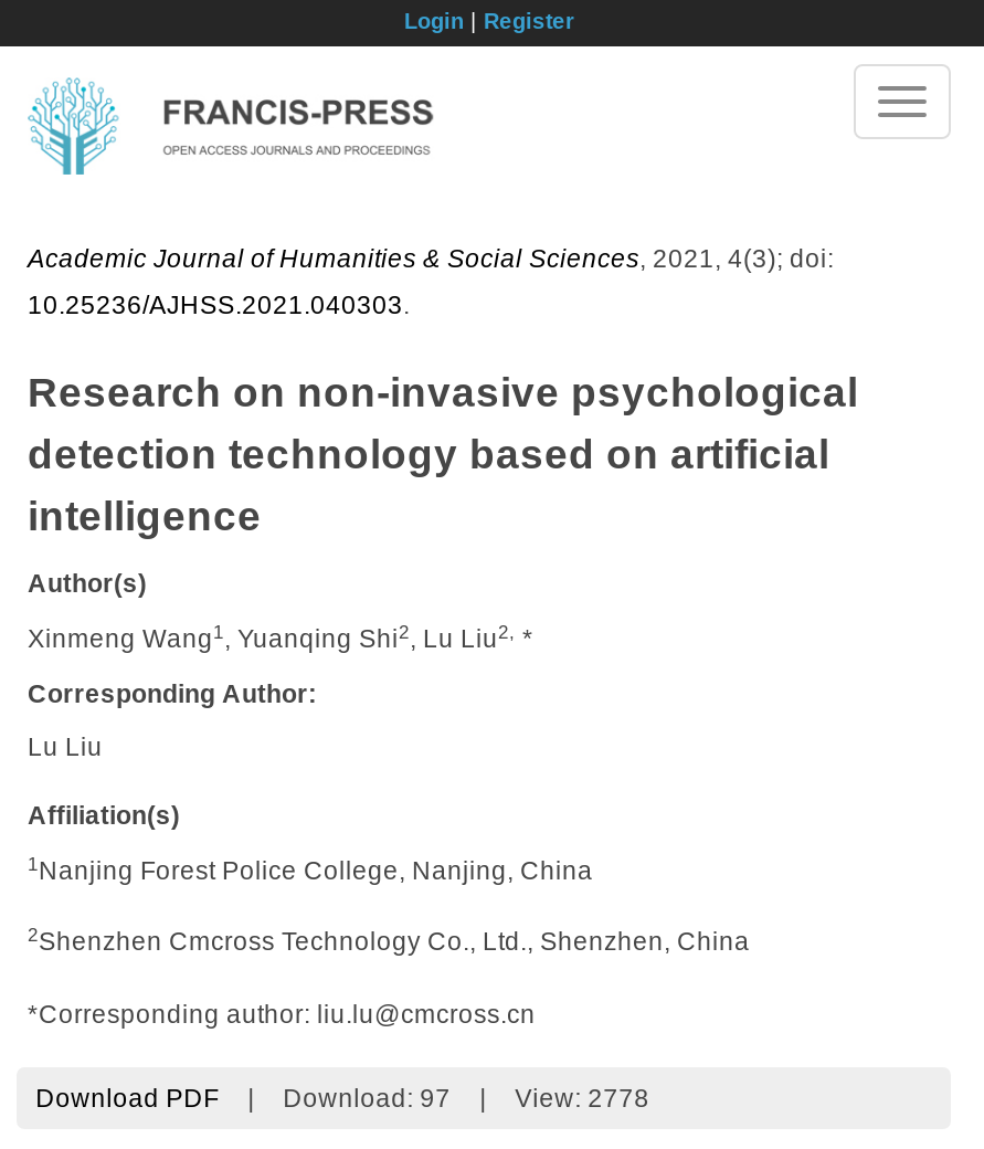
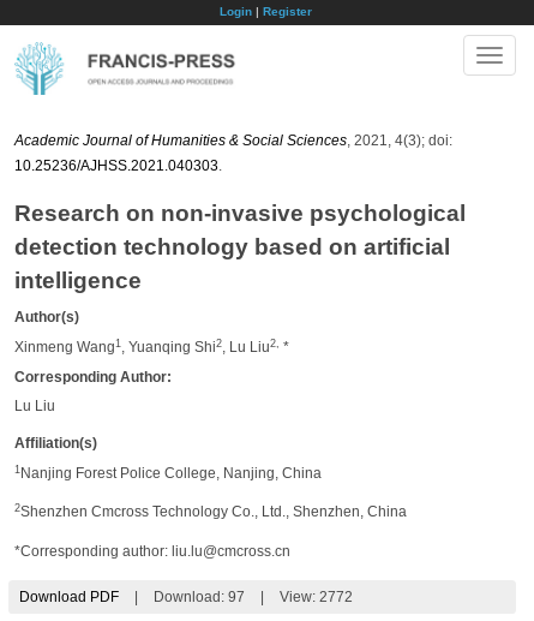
- View: 2778
+ View: 2772
